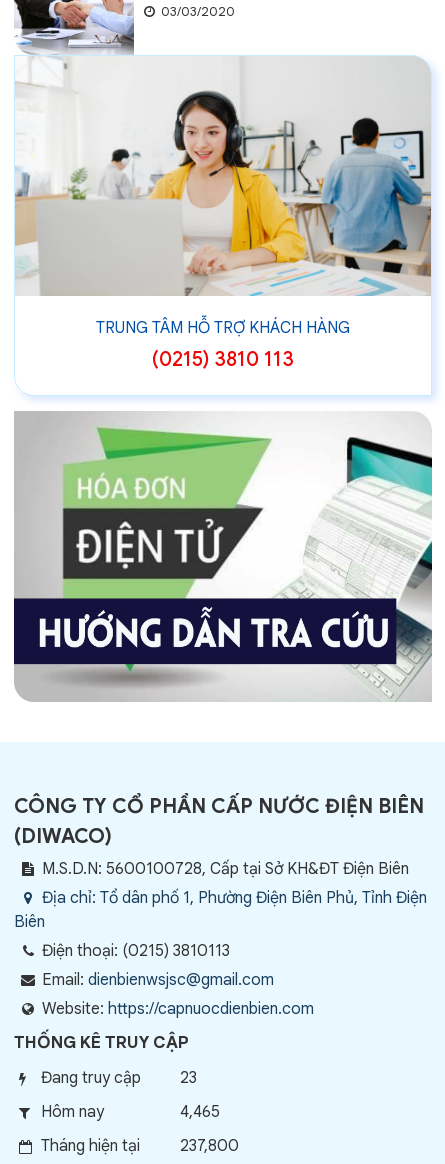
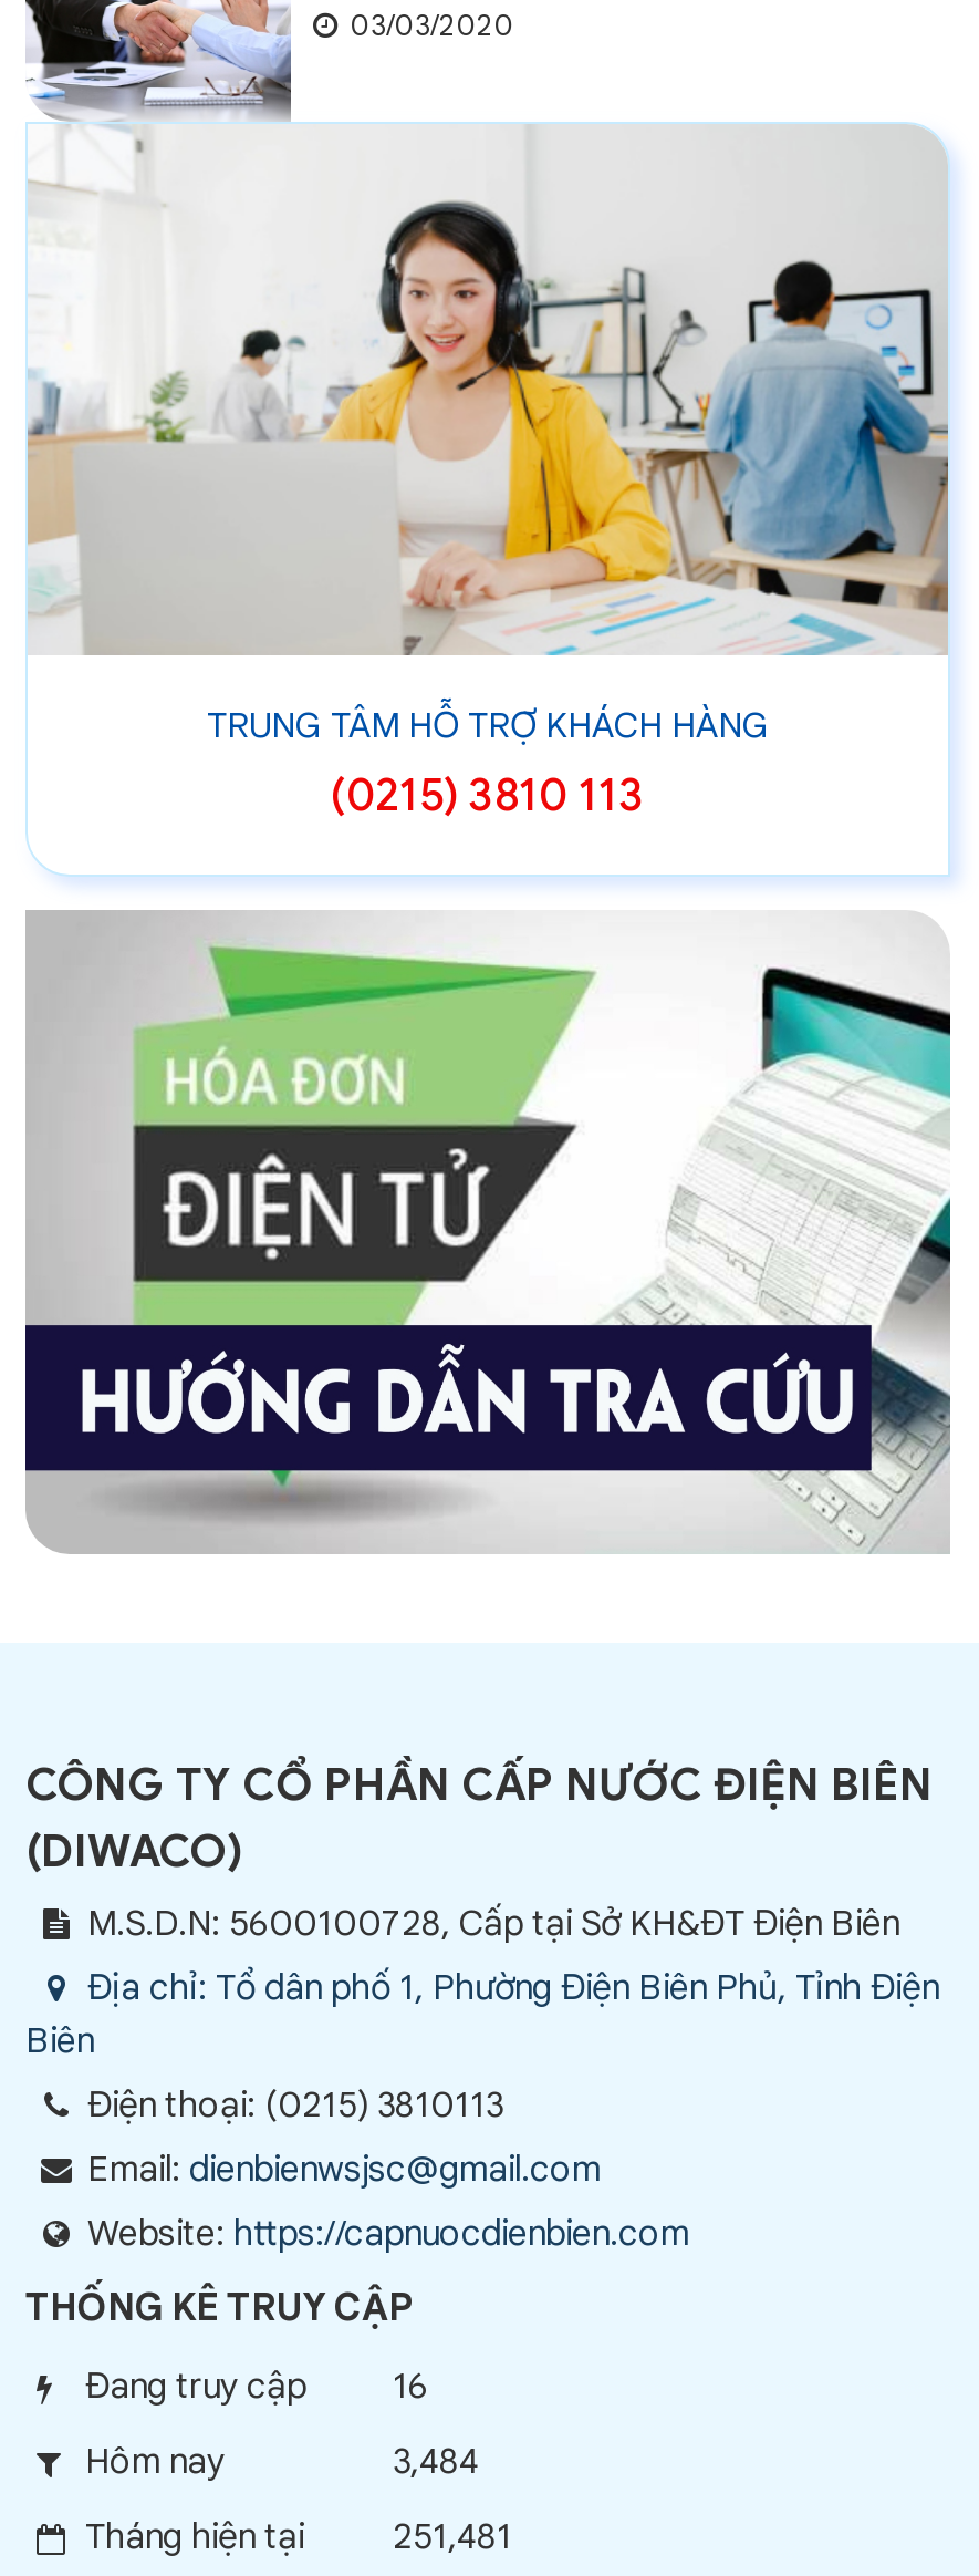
- Đang truy cập 23
+ Đang truy cập 16

- 4,465
+ 3,484

- Tháng hiện tại 237,800
+ Tháng hiện tại 251,481
